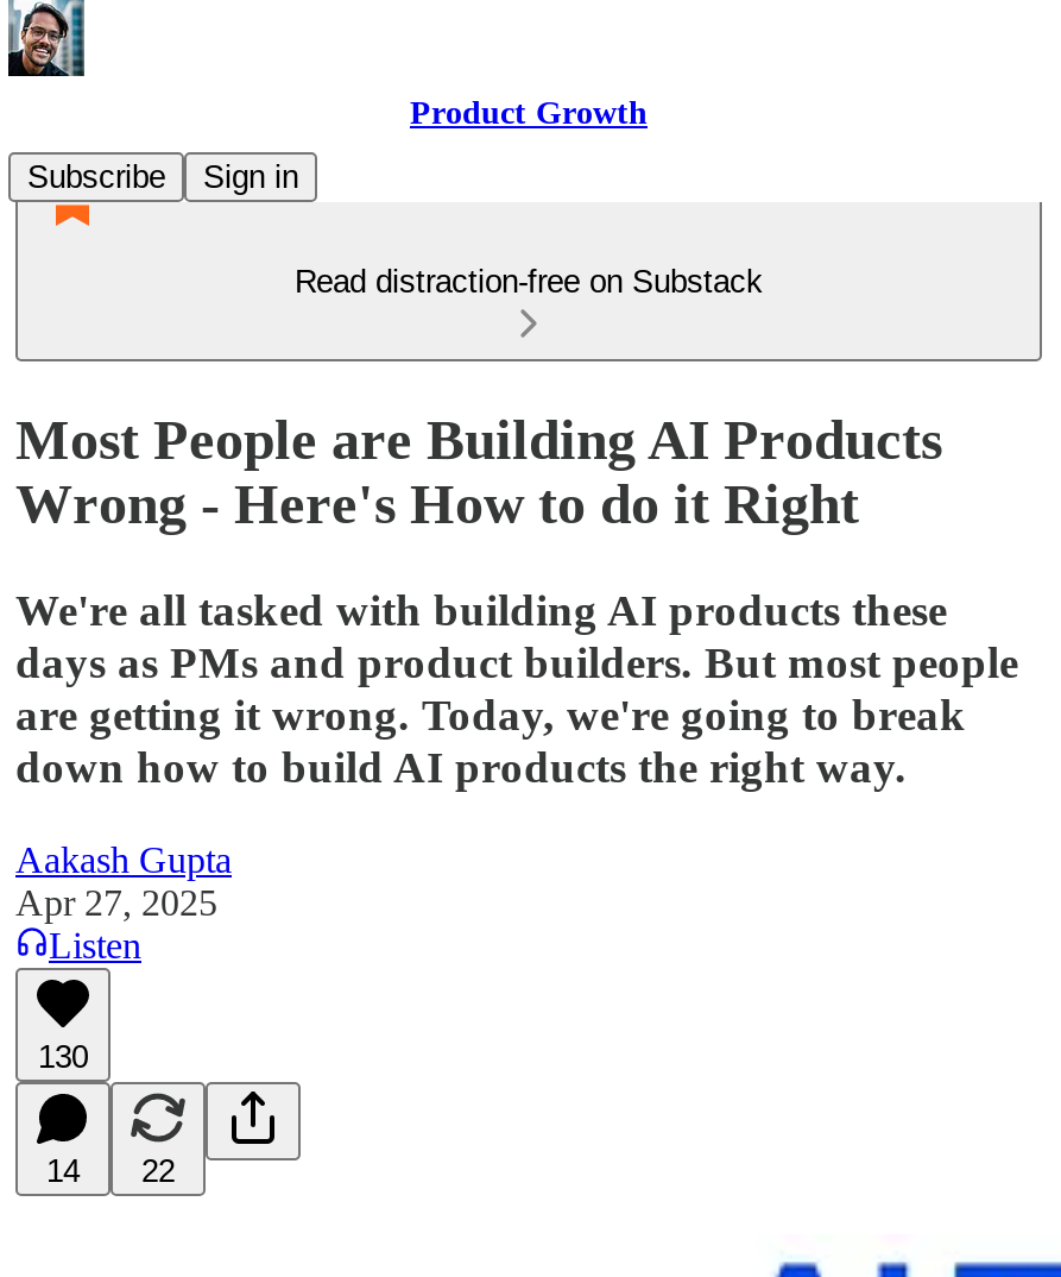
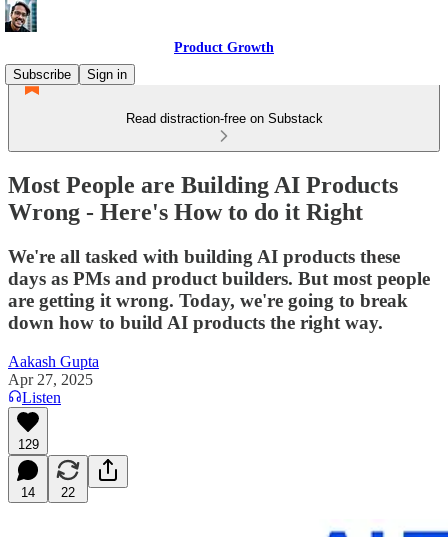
- 130
+ 129
